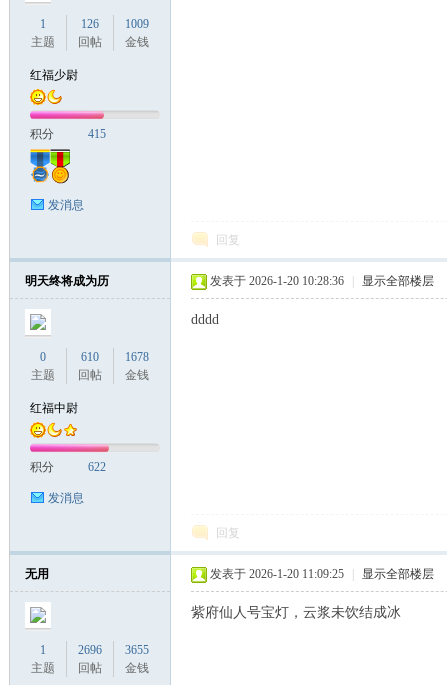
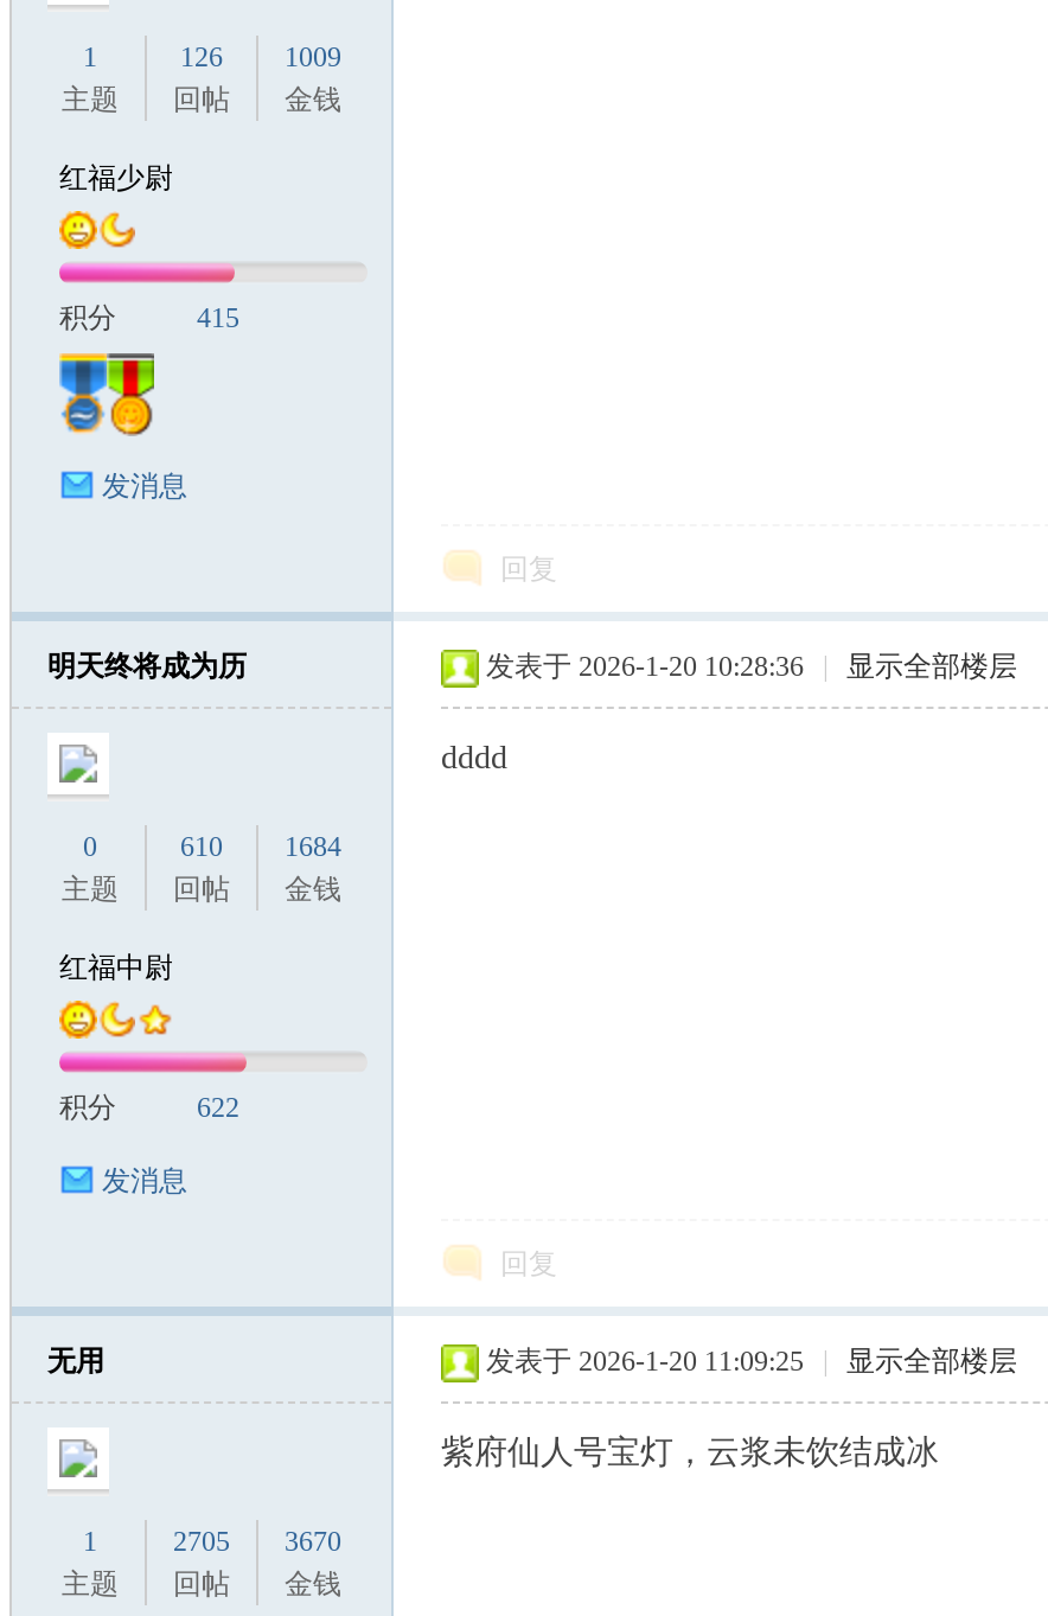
- 610 1678
+ 610 1684

- 2696
+ 2705

- 3655
+ 3670
